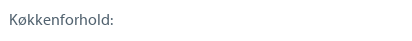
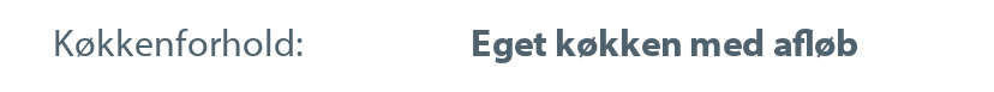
+ Eget køkken med afløb
